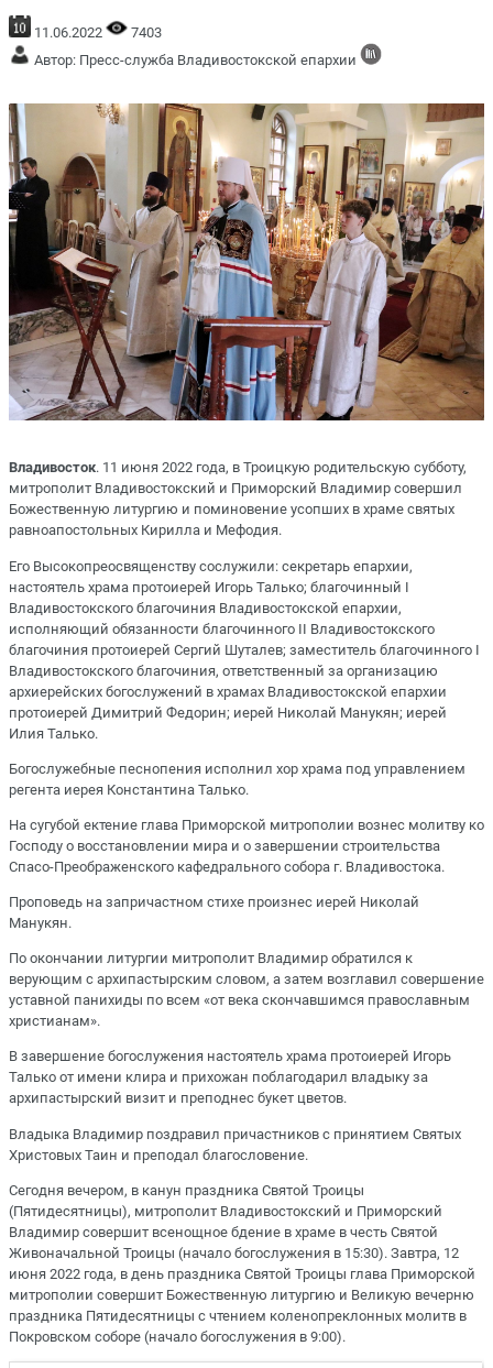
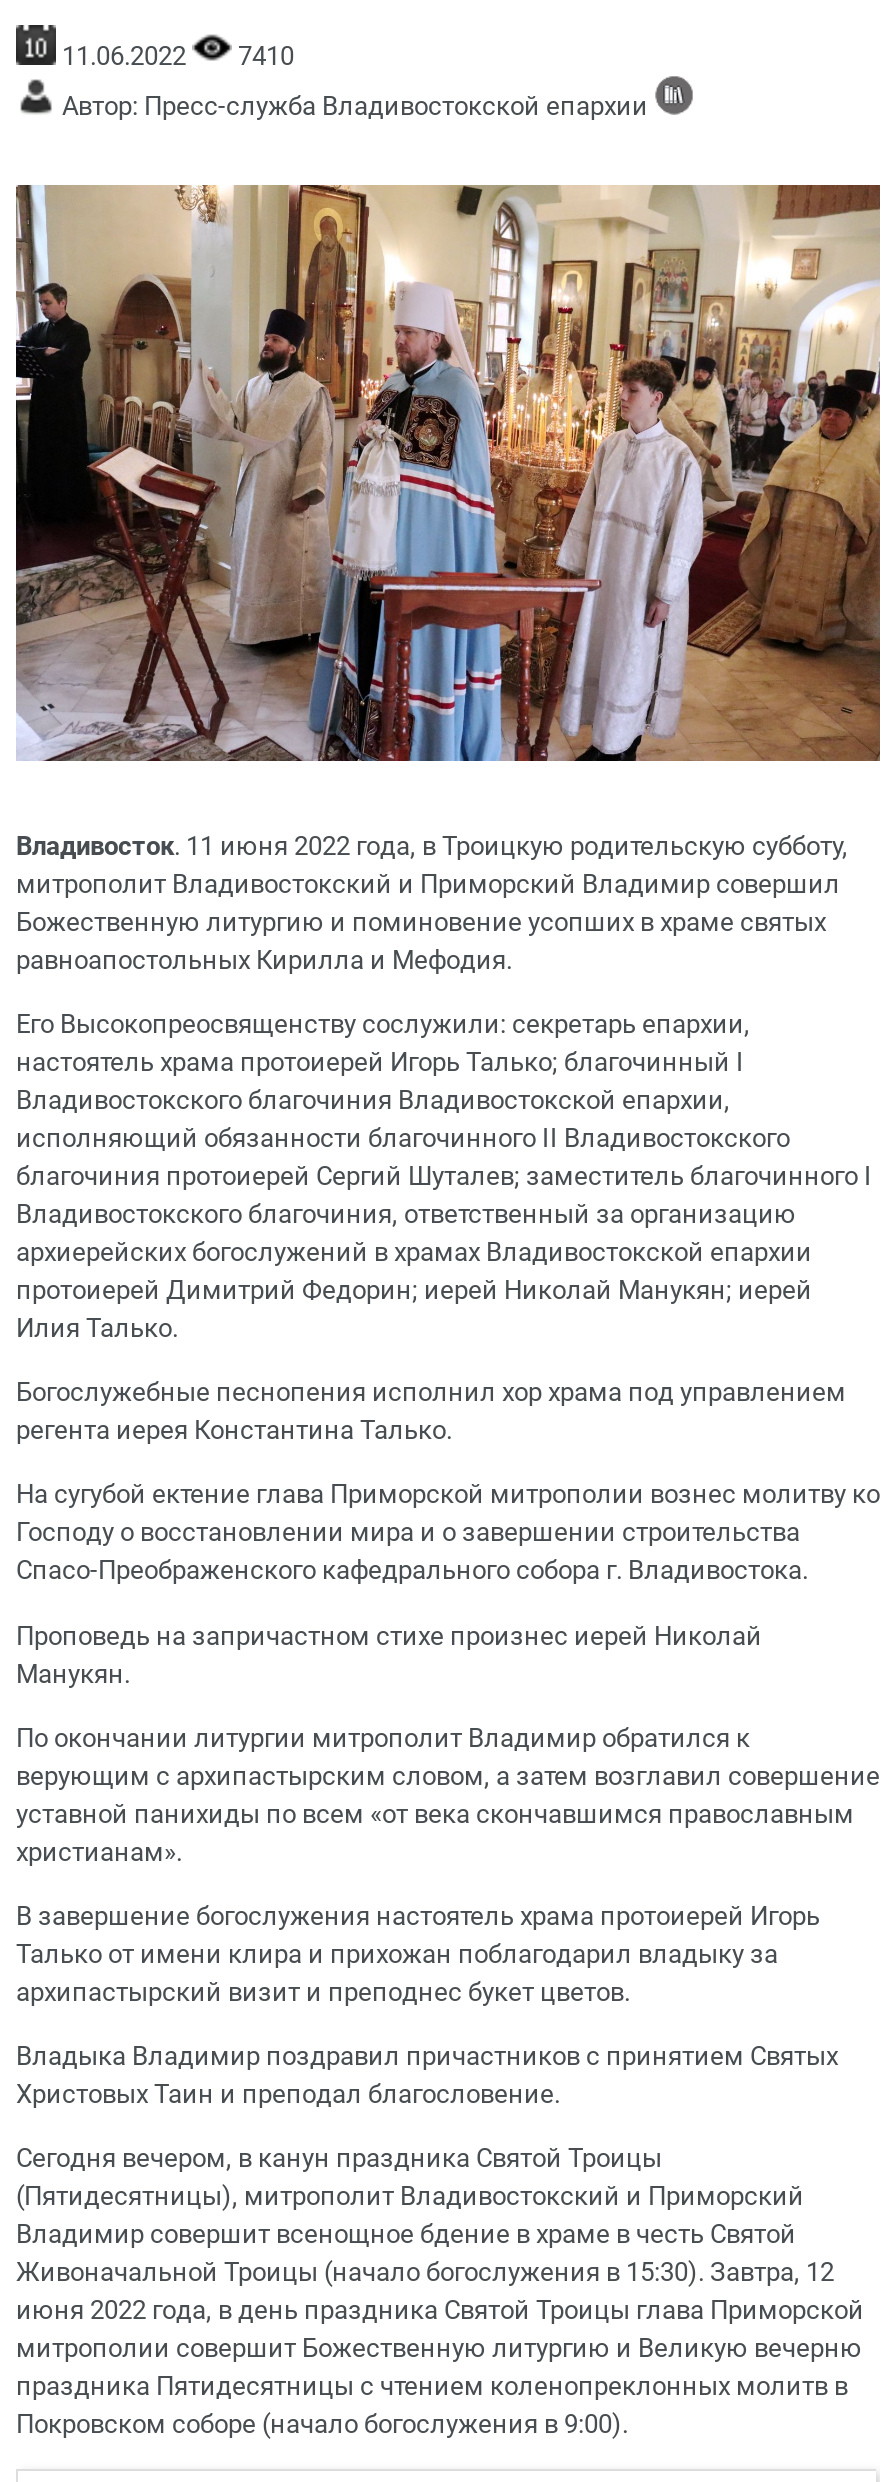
- 11.06.2022 7403
+ 11.06.2022 7410
